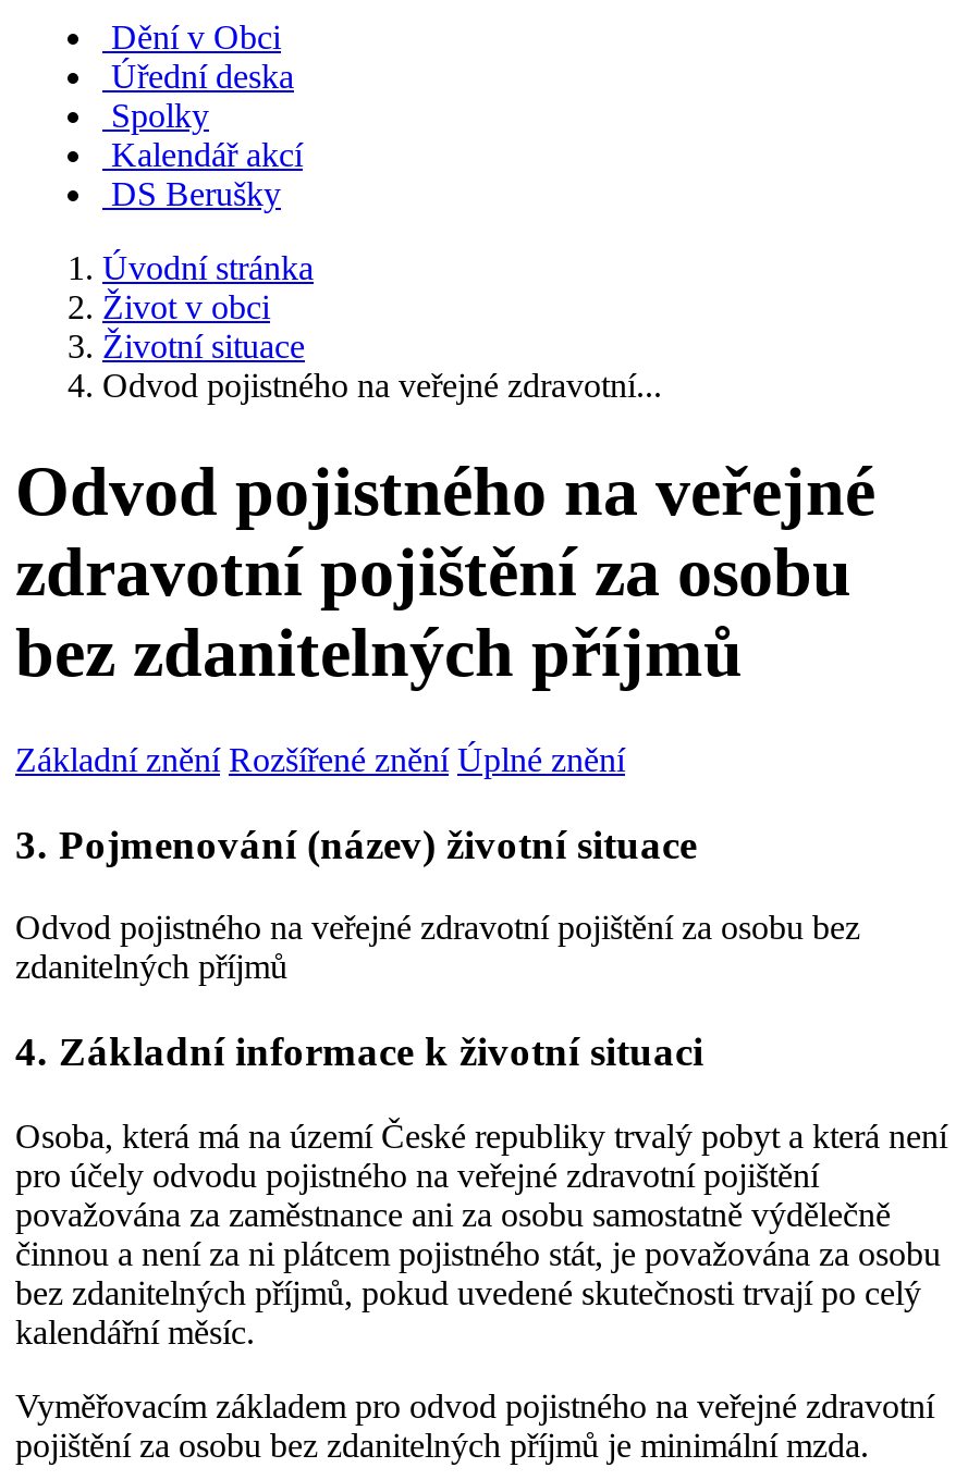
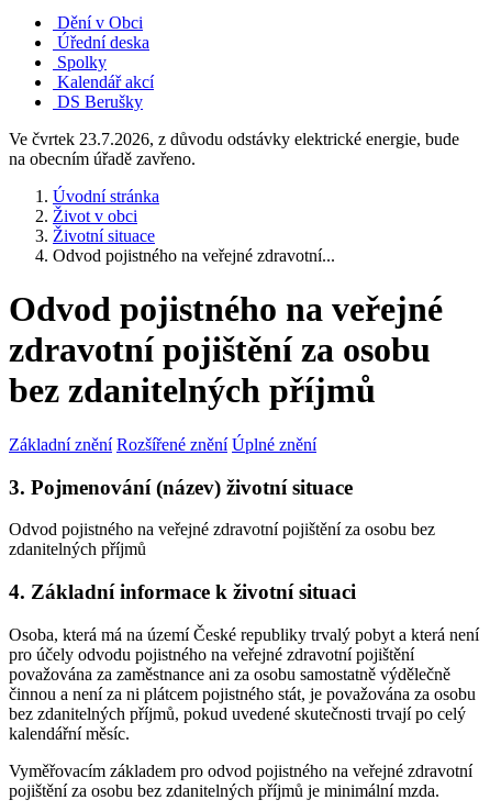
+ Ve čvrtek 23.7.2026, z důvodu odstávky elektrické energie, bude
+ na obecním úřadě zavřeno.
